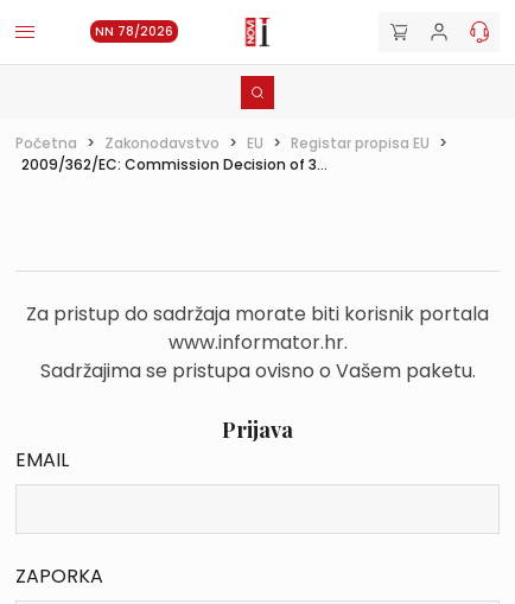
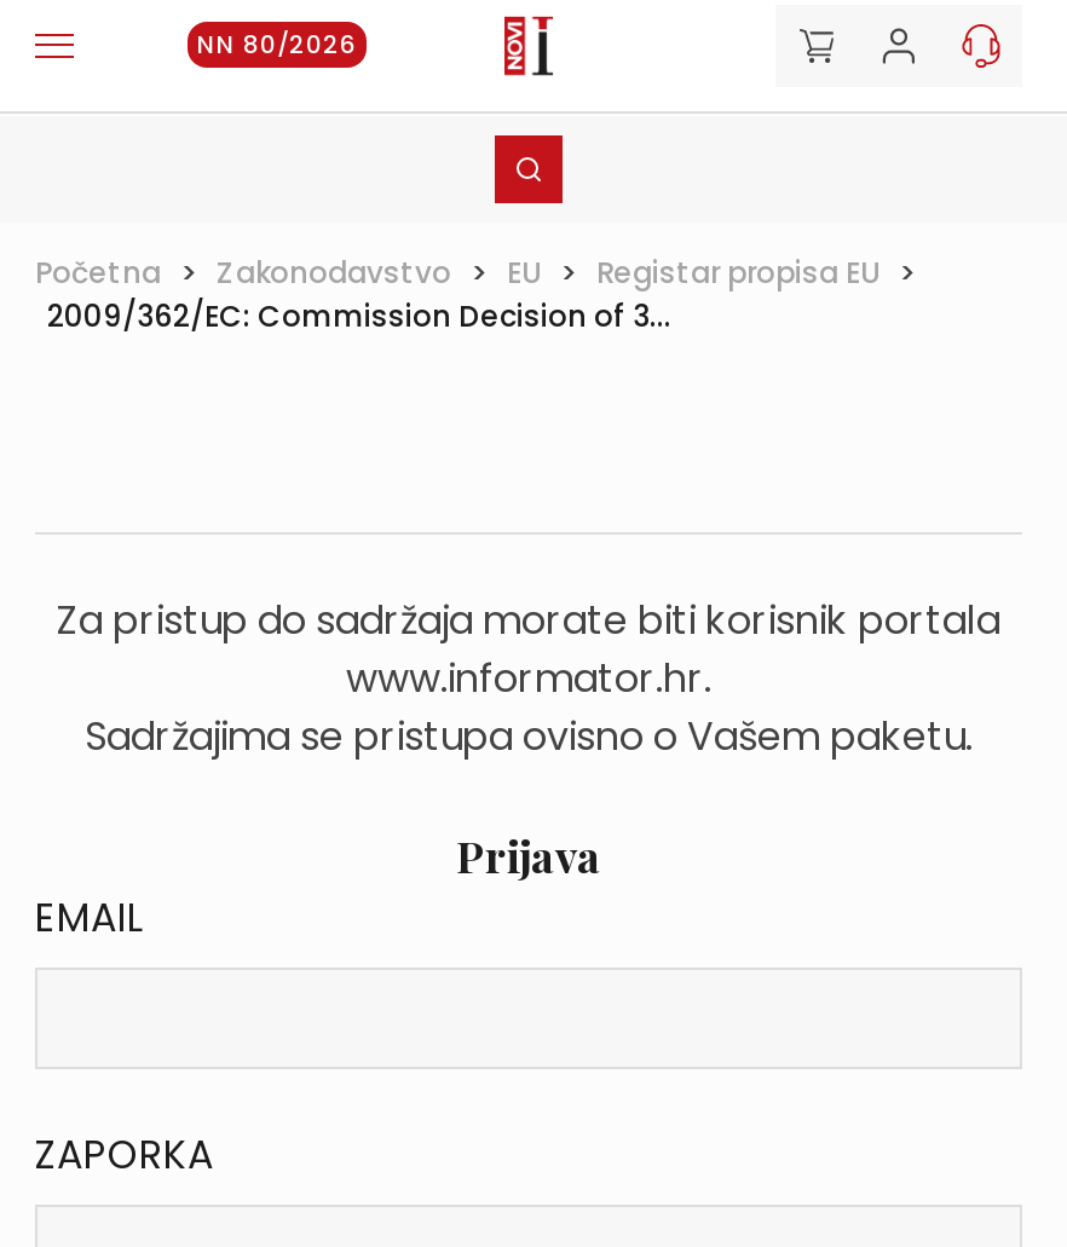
- NN 78/2026
+ NN 80/2026
